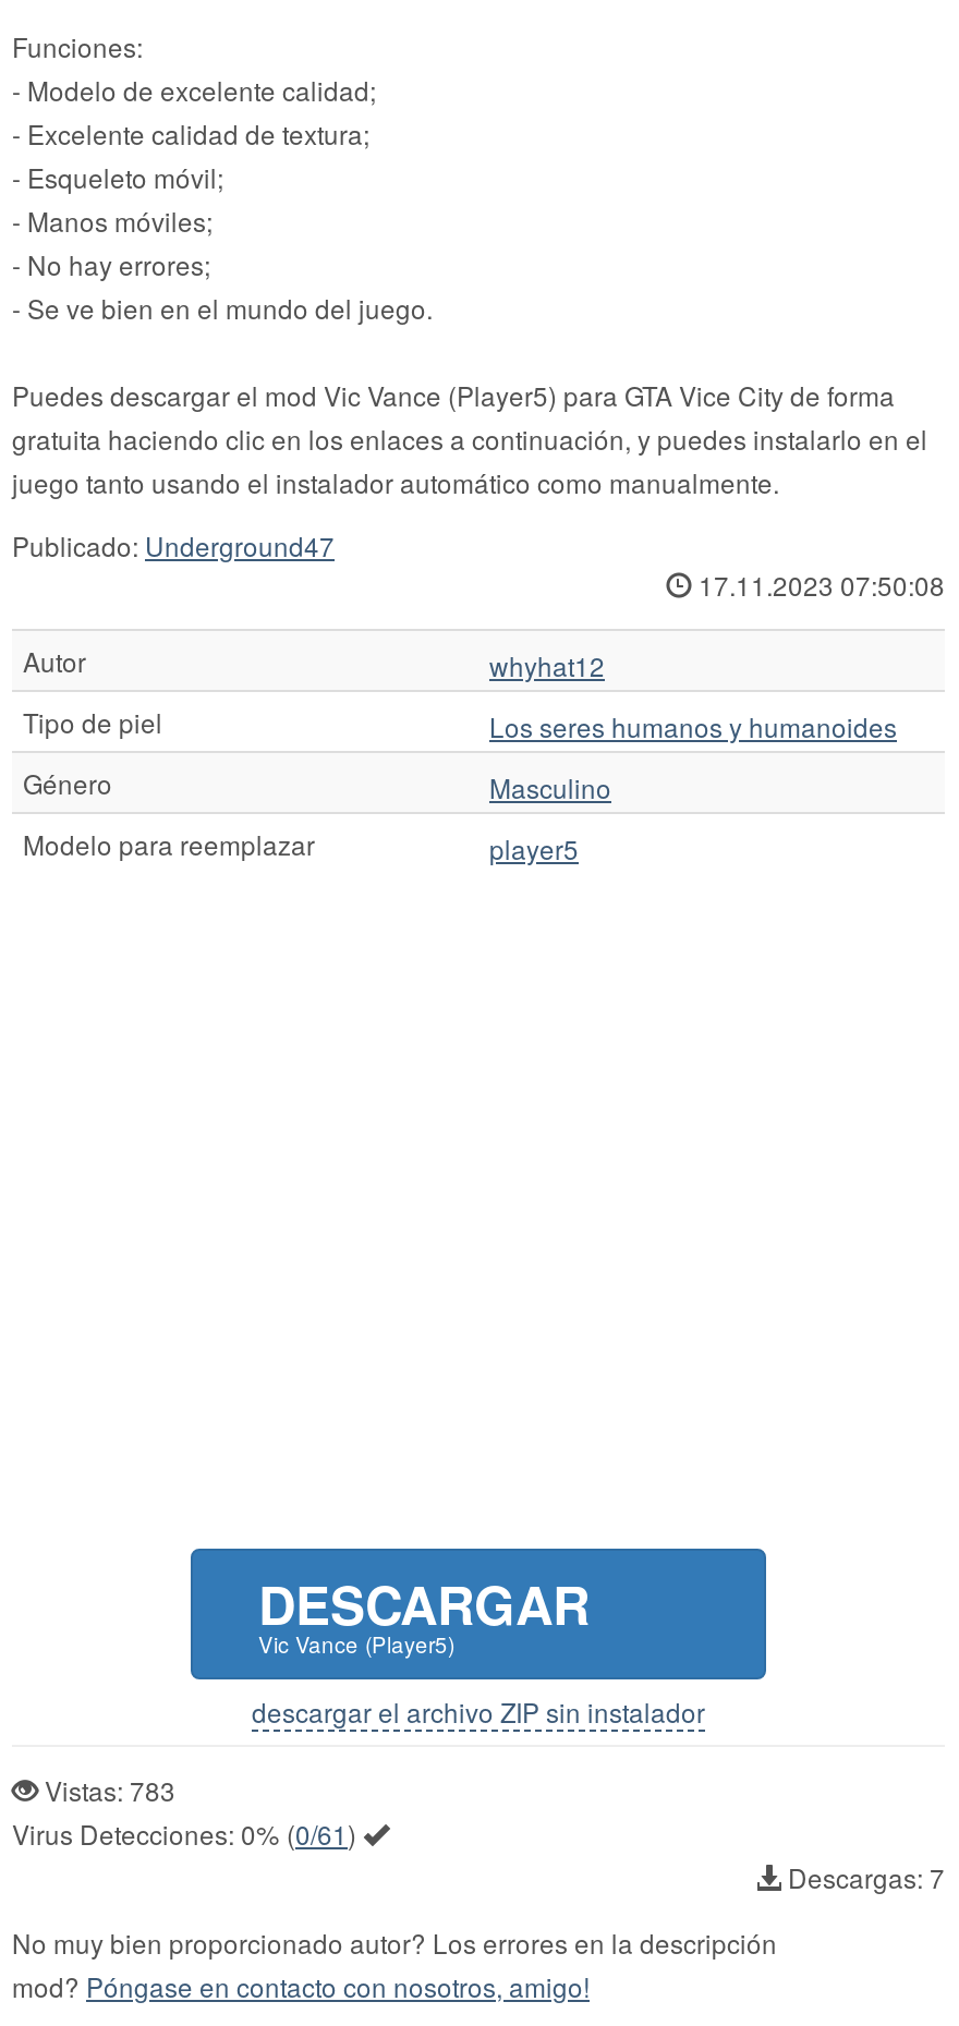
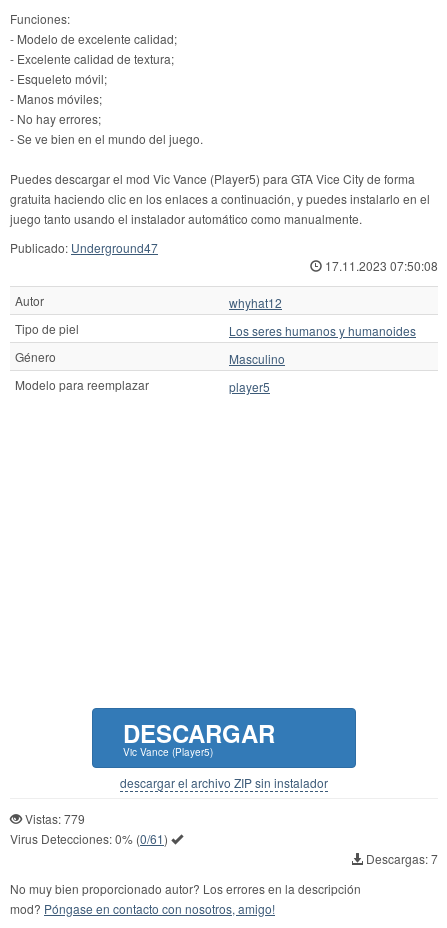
- Vistas: 783
+ Vistas: 779
